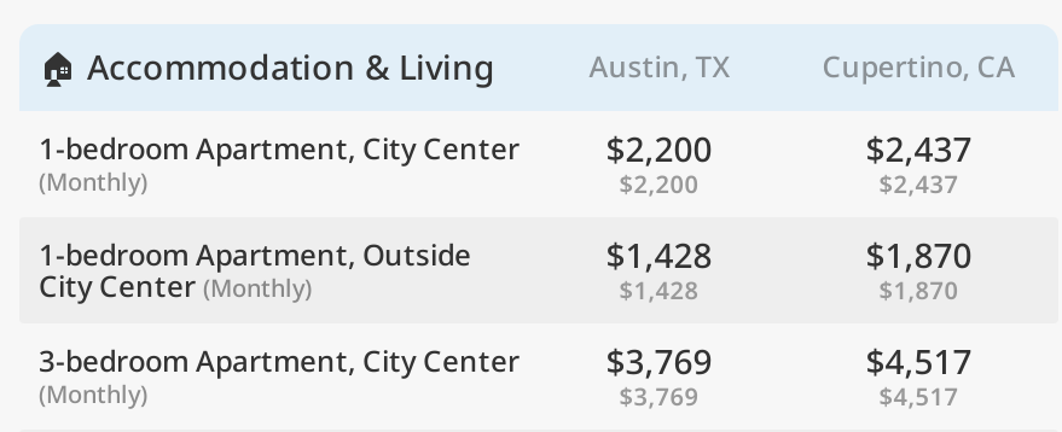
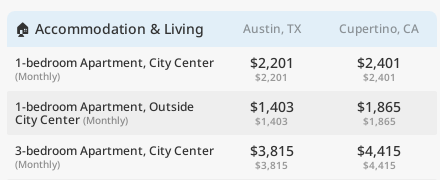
- $2,200
+ $2,201

- $2,437
+ $2,401

- $2,200
+ $2,201

- $2,437
+ $2,401

- $1,428
+ $1,403

- $1,870
+ $1,865

- $1,428
+ $1,403

- $1,870
+ $1,865

- $3,769
+ $3,815

- $4,517
+ $4,415

- $3,769
+ $3,815

- $4,517
+ $4,415
